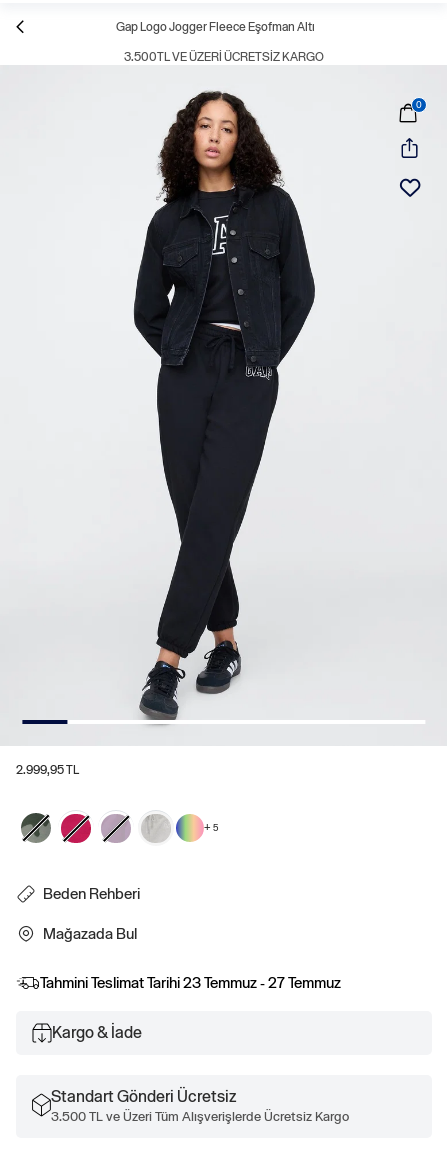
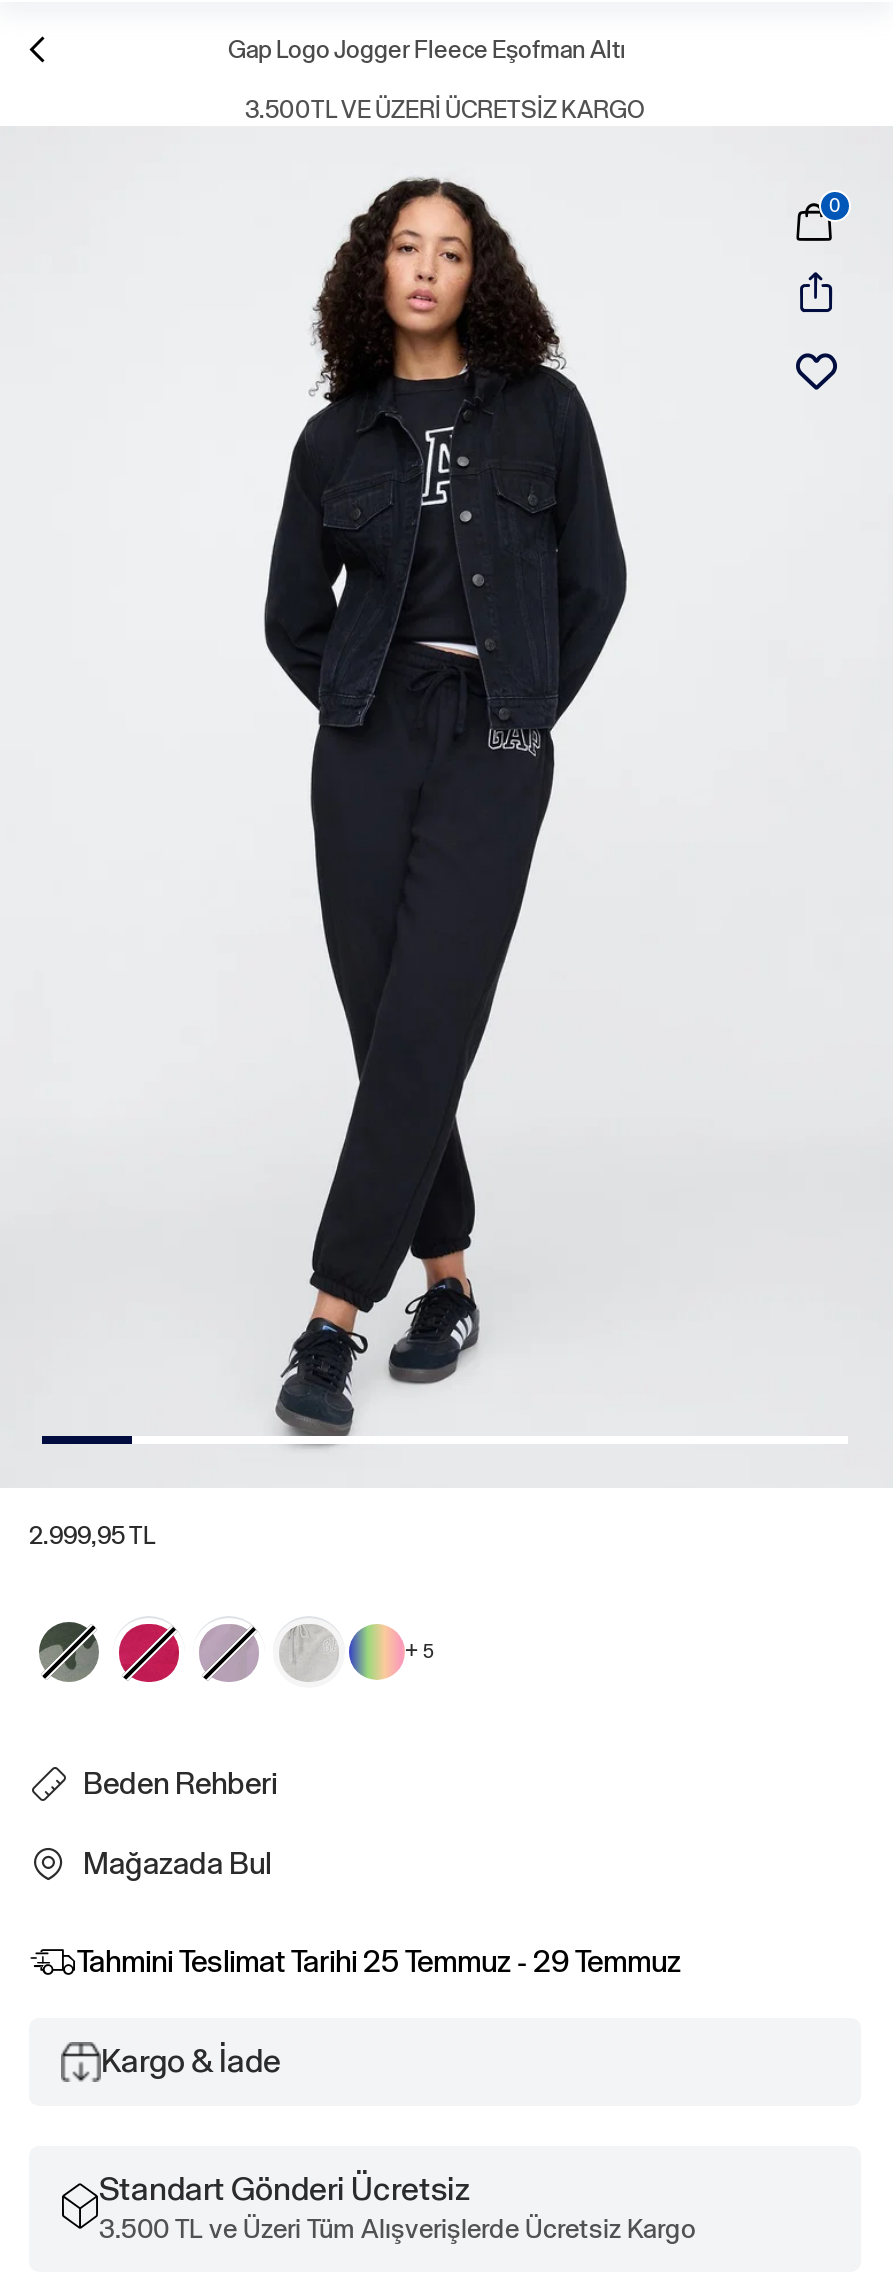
- Tahmini Teslimat Tarihi 23 Temmuz - 27 Temmuz
+ Tahmini Teslimat Tarihi 25 Temmuz - 29 Temmuz
